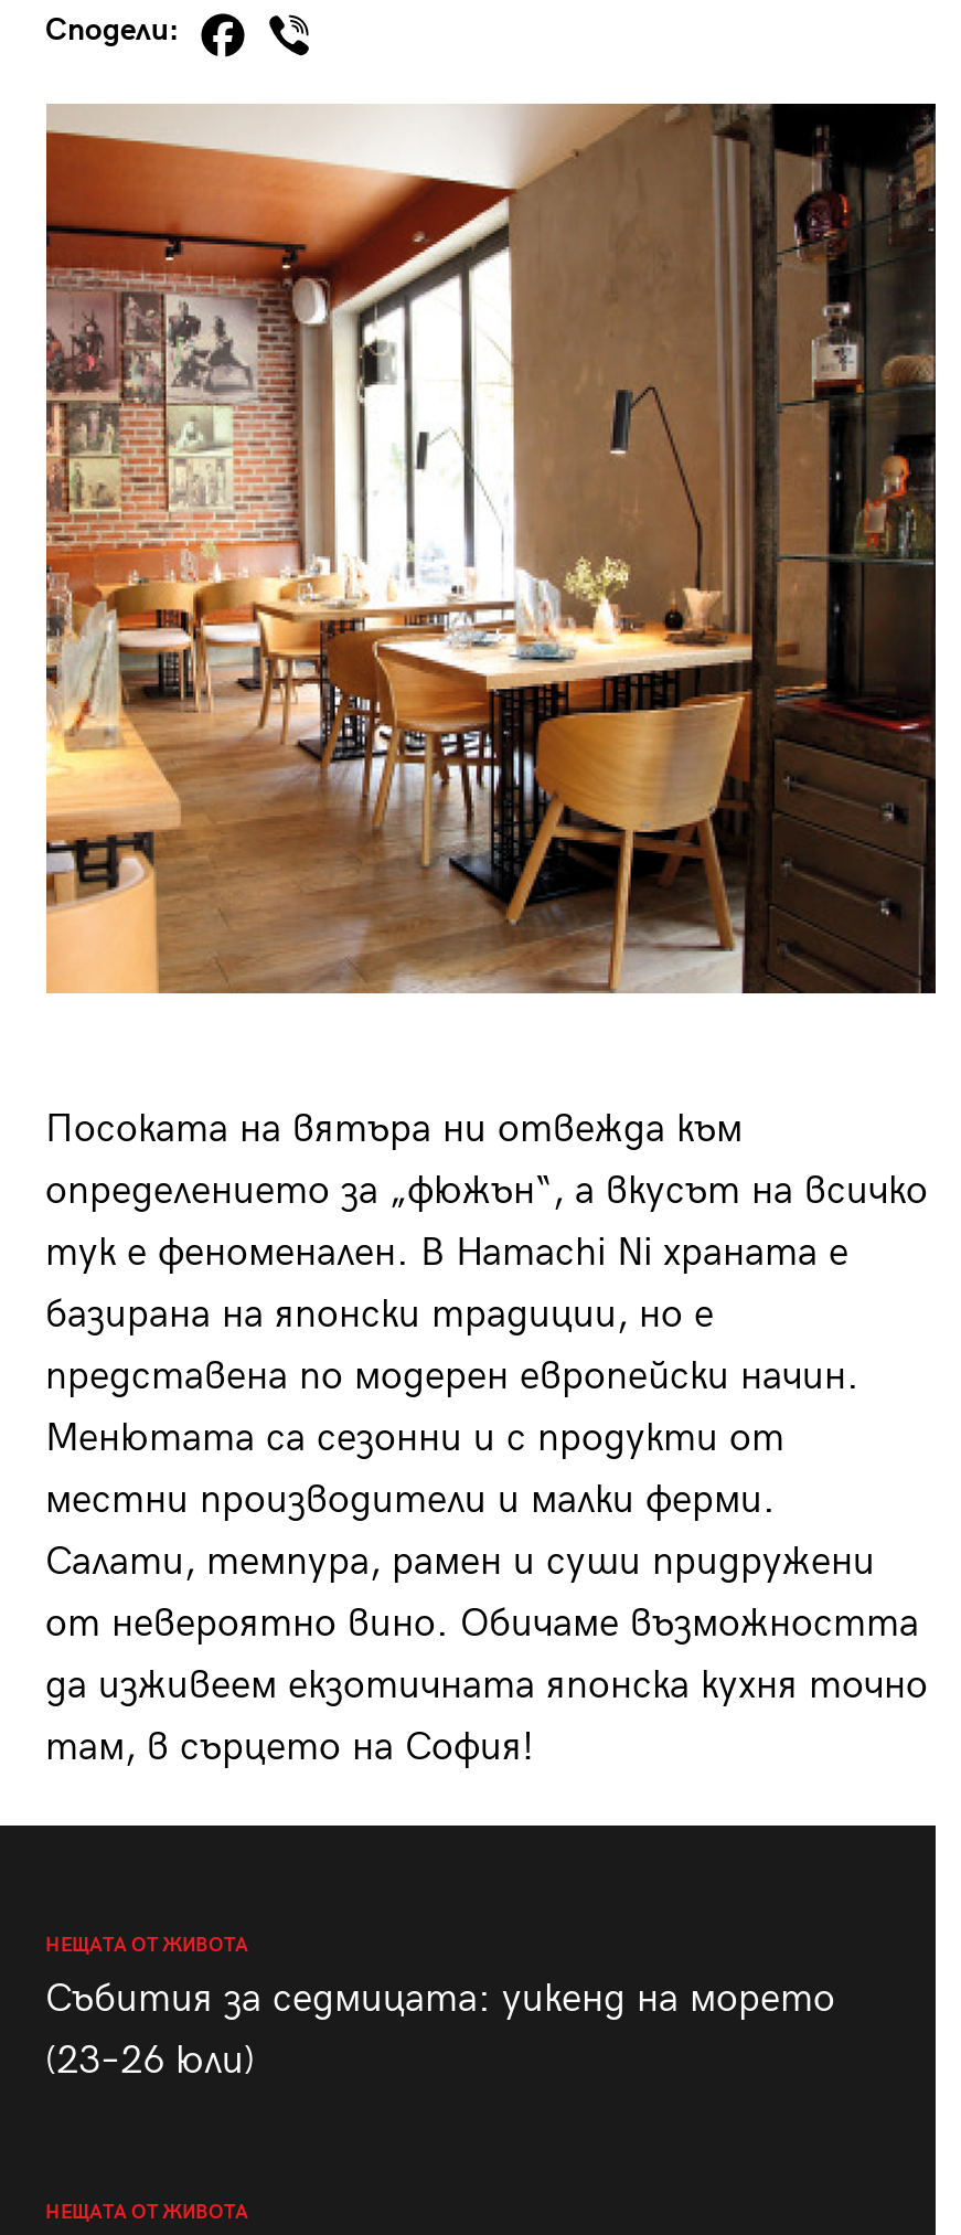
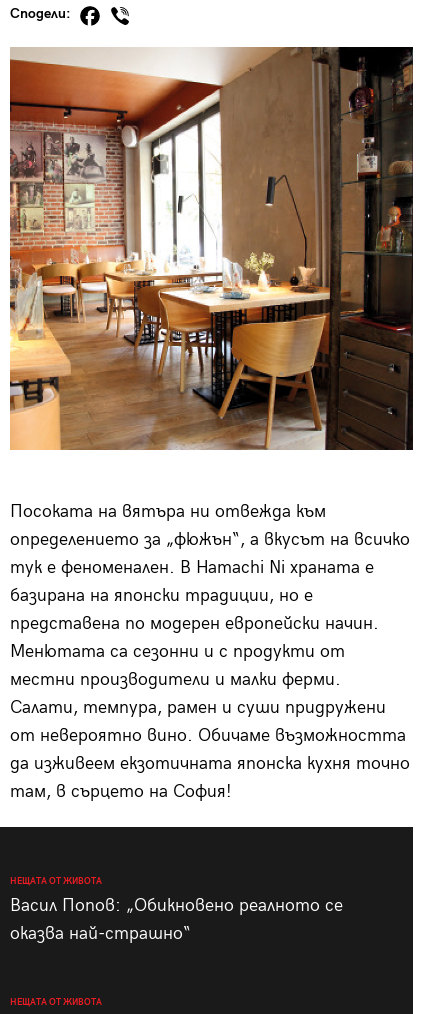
- Събития за седмицата: уикенд на морето
- (23–26 юли)
+ Васил Попов: „Обикновено реалното се
+ оказва най-страшно“
